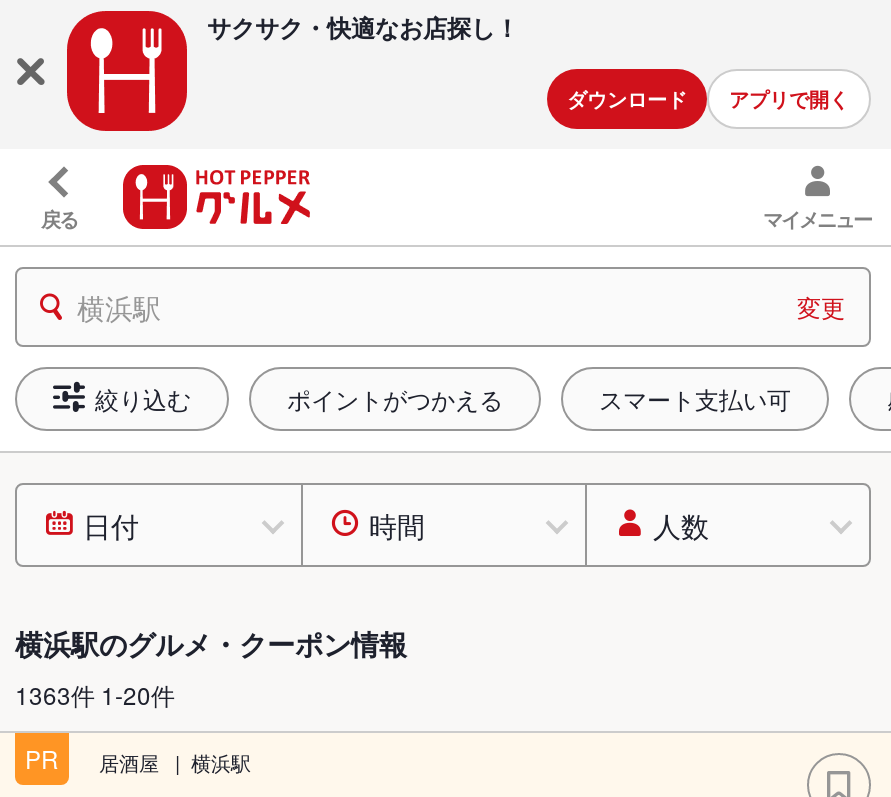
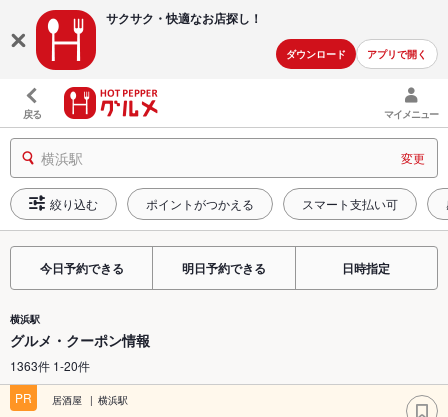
- 日付
- 時間
- 人数
+ 今日予約できる
+ 明日予約できる
+ 日時指定

- 横浜駅のグルメ・クーポン情報
+ 横浜駅
+ グルメ・クーポン情報
